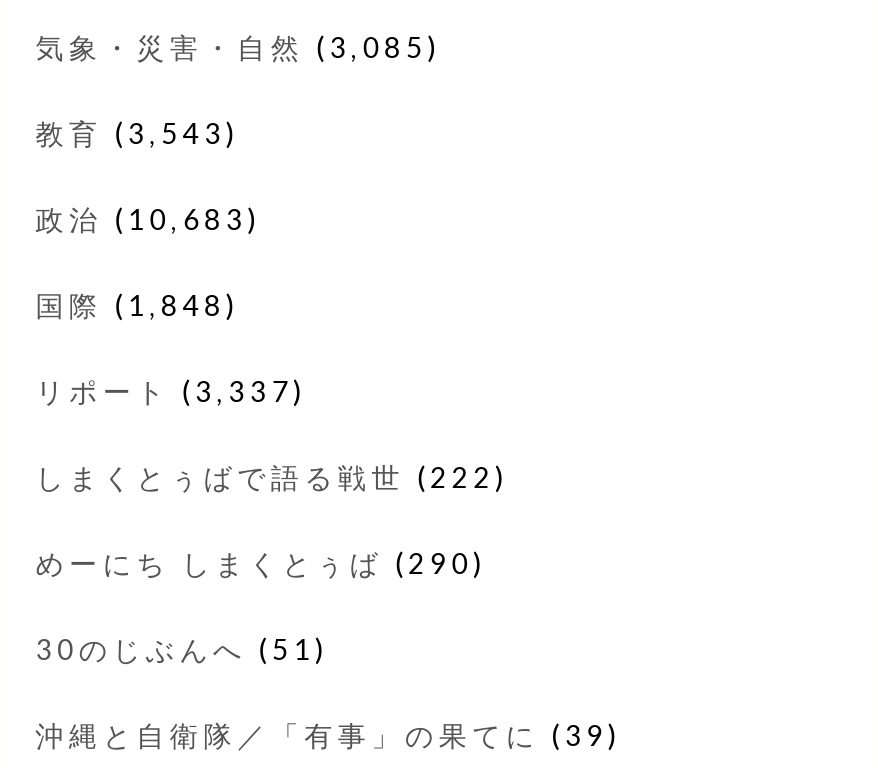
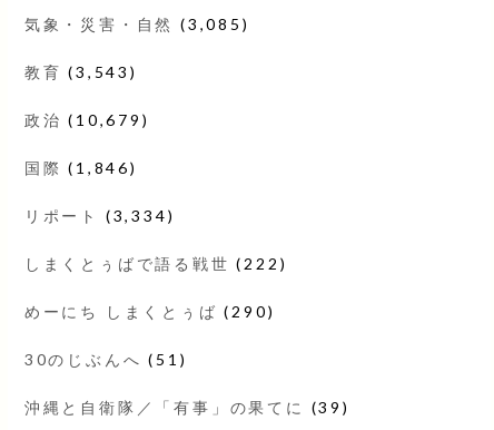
- 政治(10,683)
+ 政治(10,679)

- 国際(1,848)
+ 国際(1,846)

- リポート(3,337)
+ リポート(3,334)
